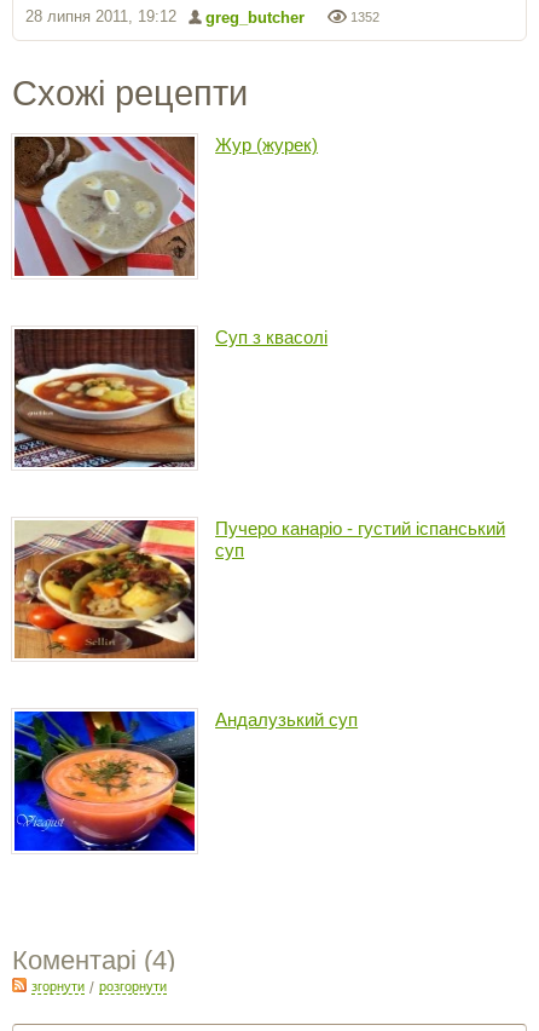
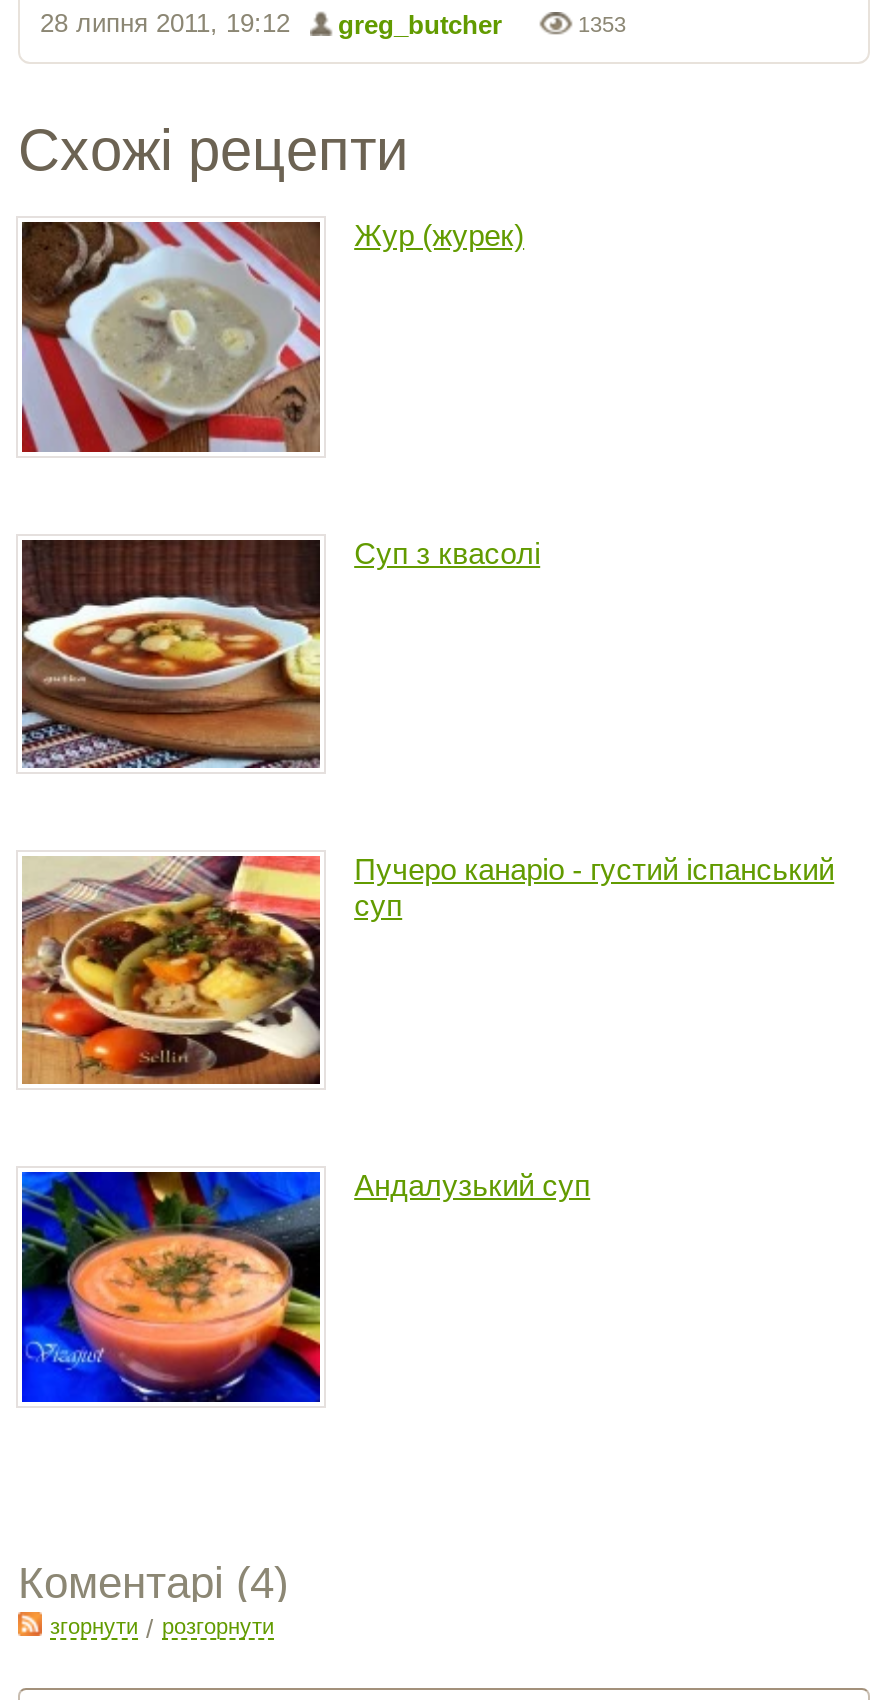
- 1352
+ 1353
